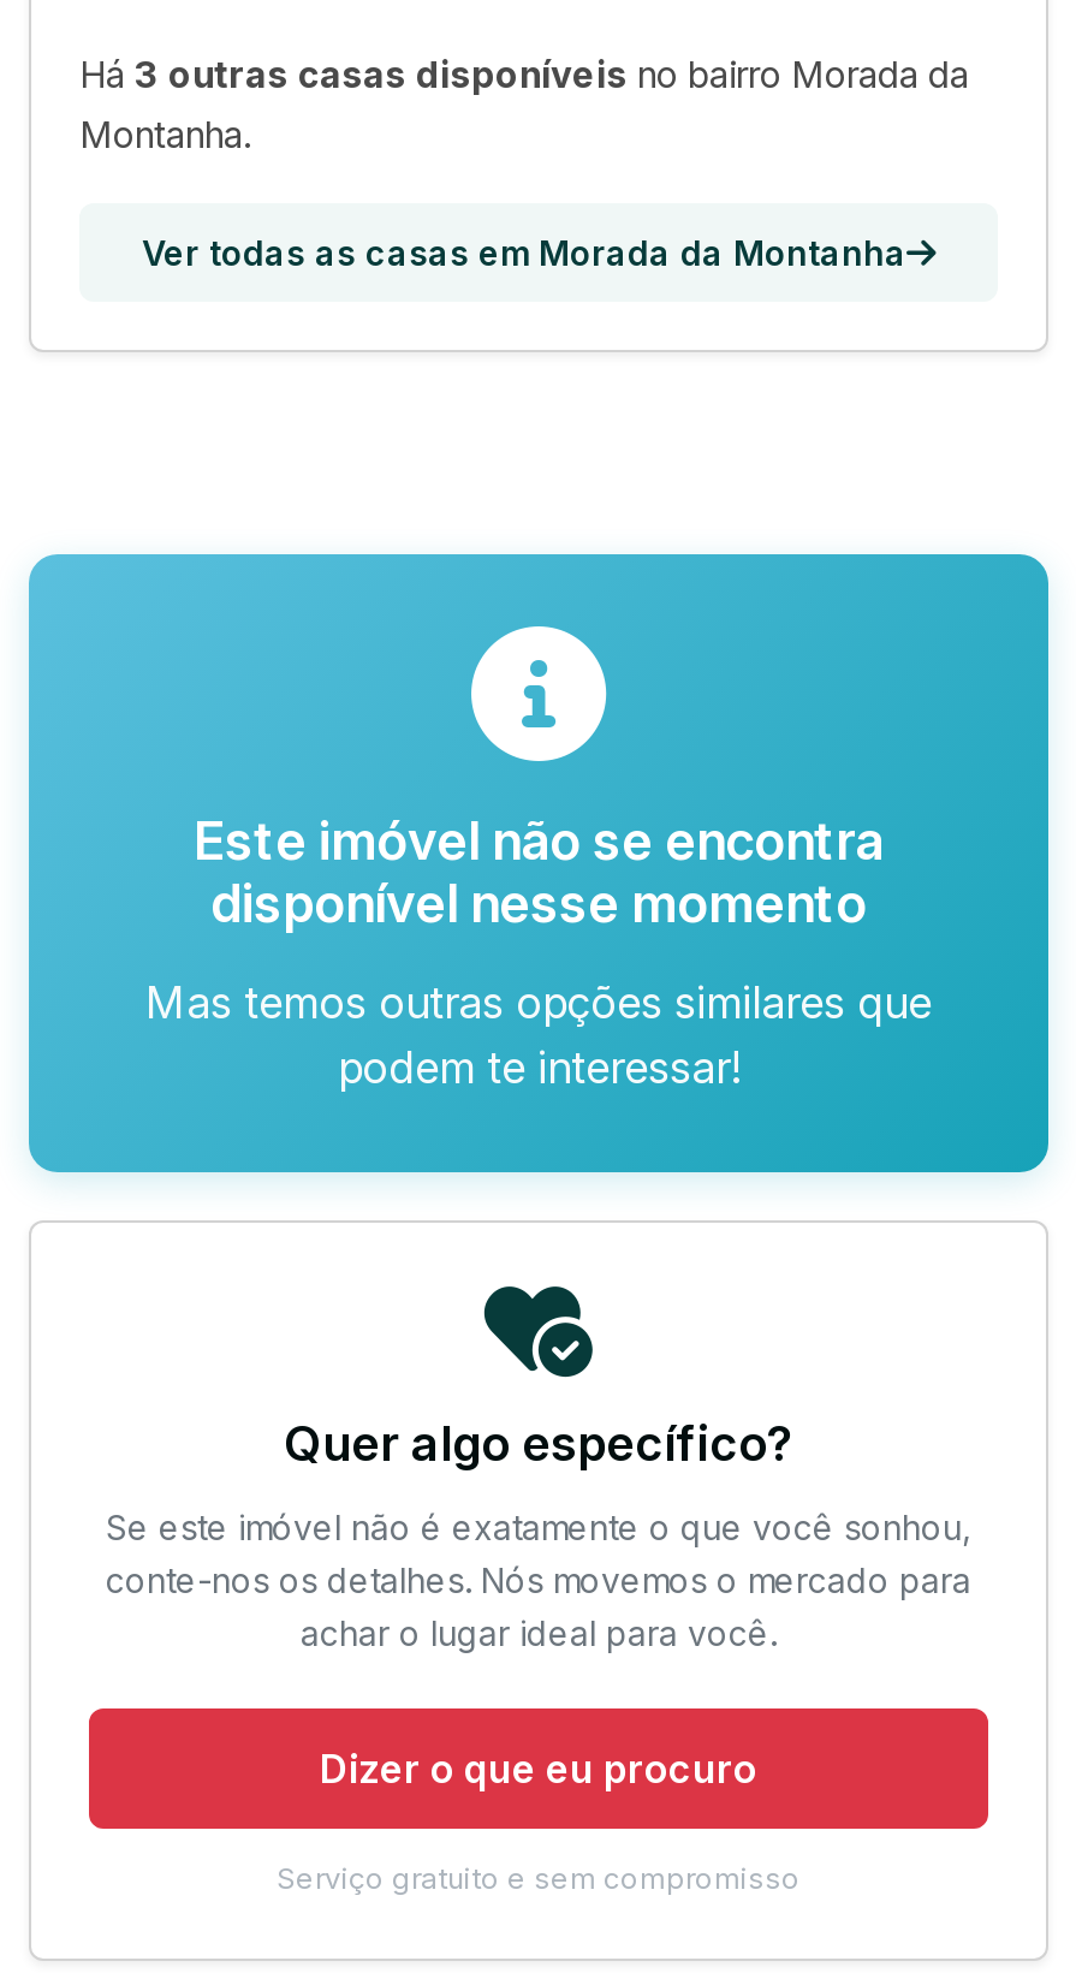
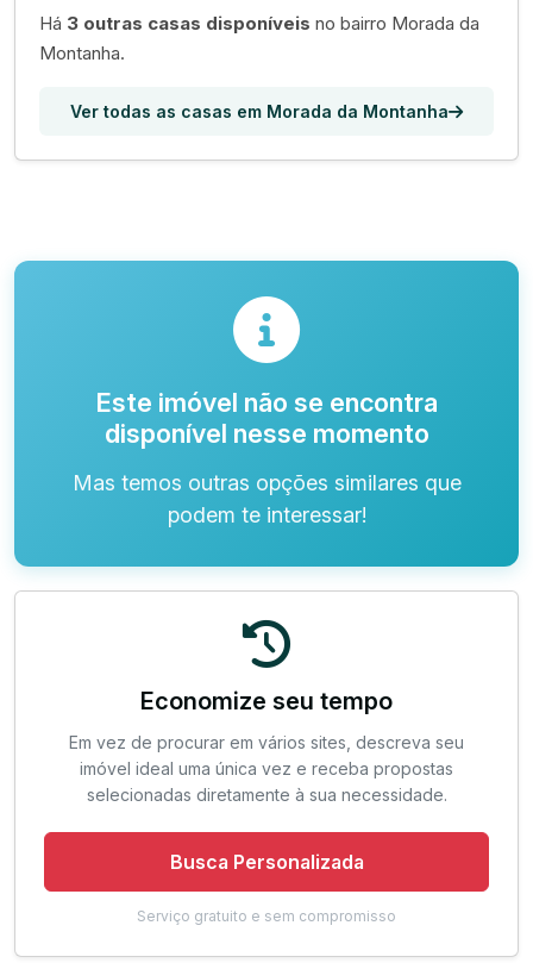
- [image]
- Quer algo específico?
+ [image]
+ Economize seu tempo

- Se este imóvel não é exatamente o que você sonhou,
- conte-nos os detalhes. Nós movemos o mercado para
- achar o lugar ideal para você.
+ Em vez de procurar em vários sites, descreva seu
+ imóvel ideal uma única vez e receba propostas
+ selecionadas diretamente à sua necessidade.

- Dizer o que eu procuro
+ Busca Personalizada
